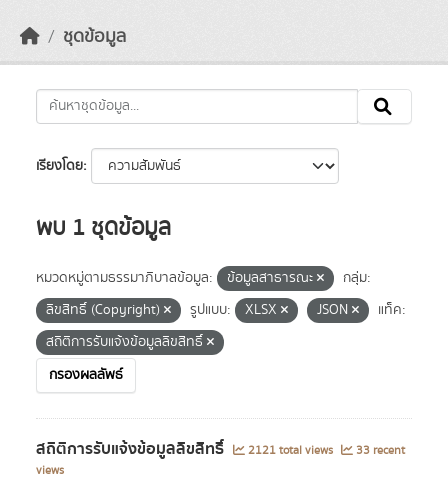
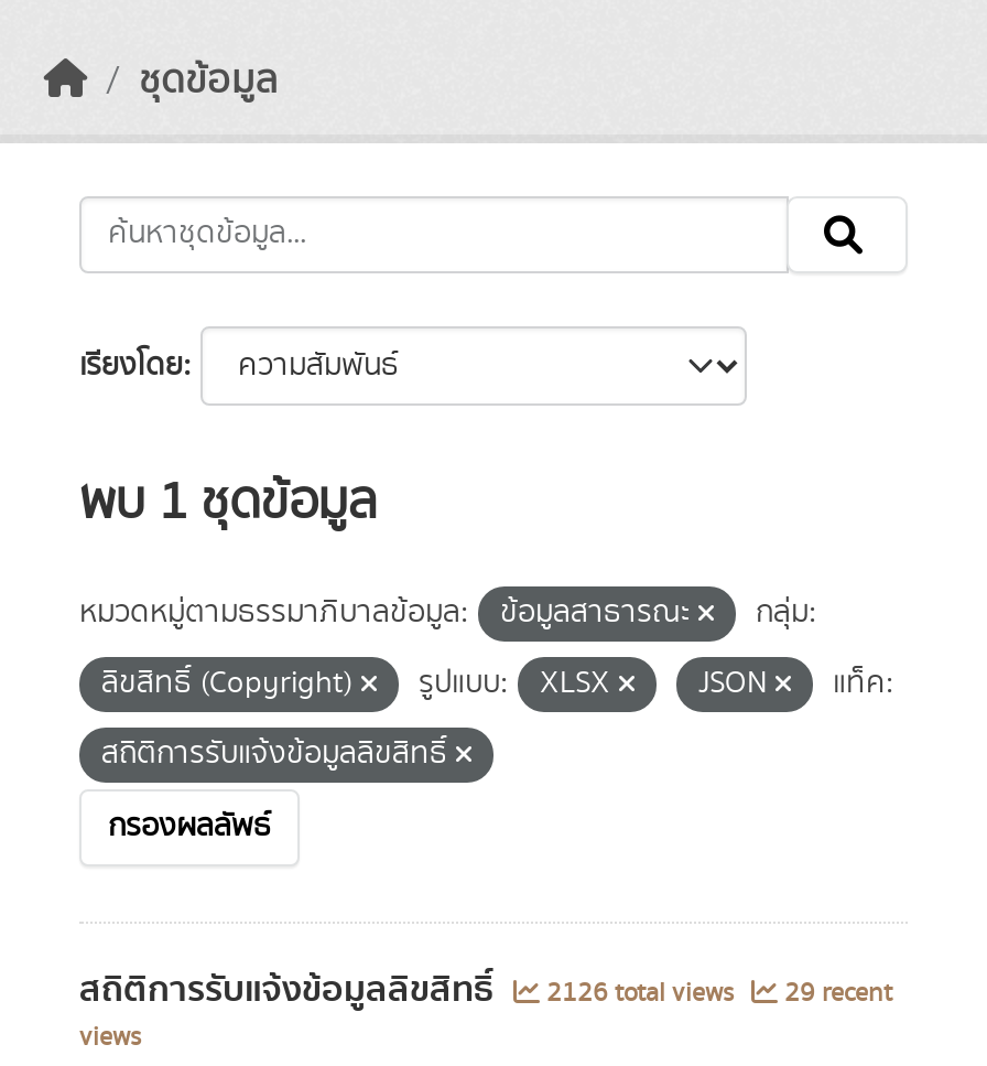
- 2121 total views
+ 2126 total views

- 33 recent
+ 29 recent
